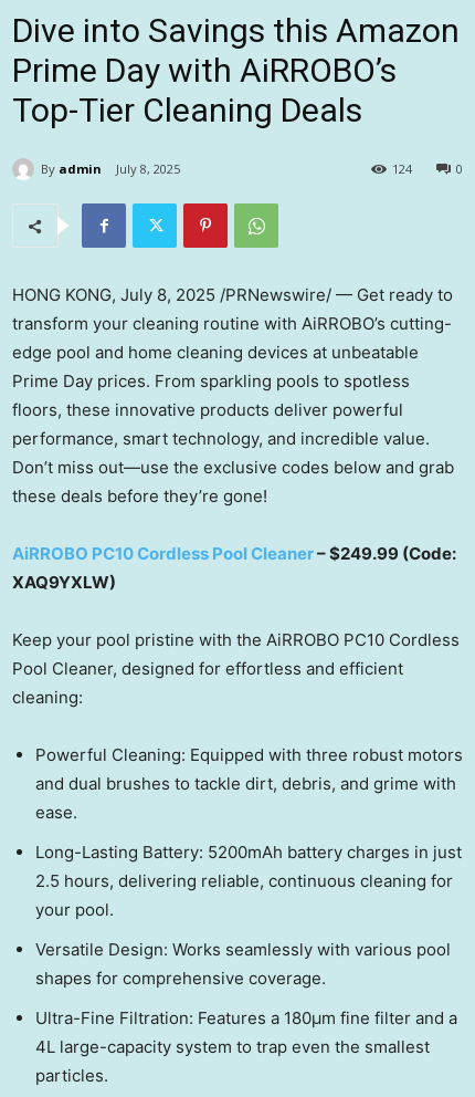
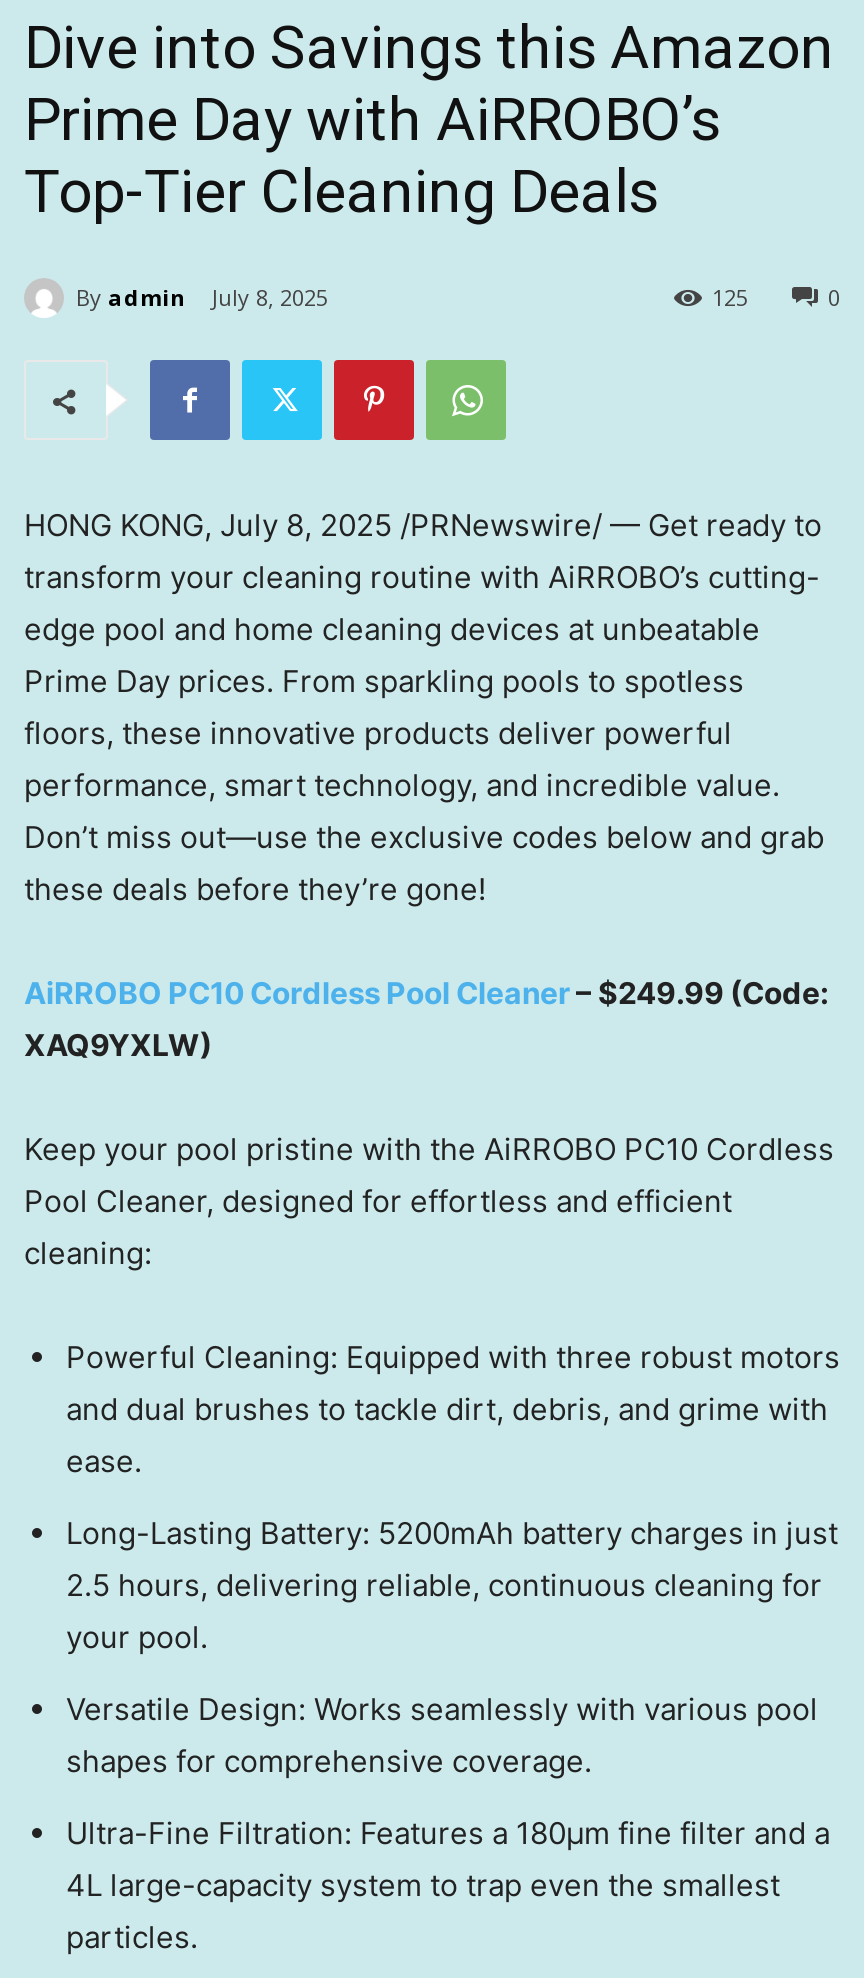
- 124
+ 125
